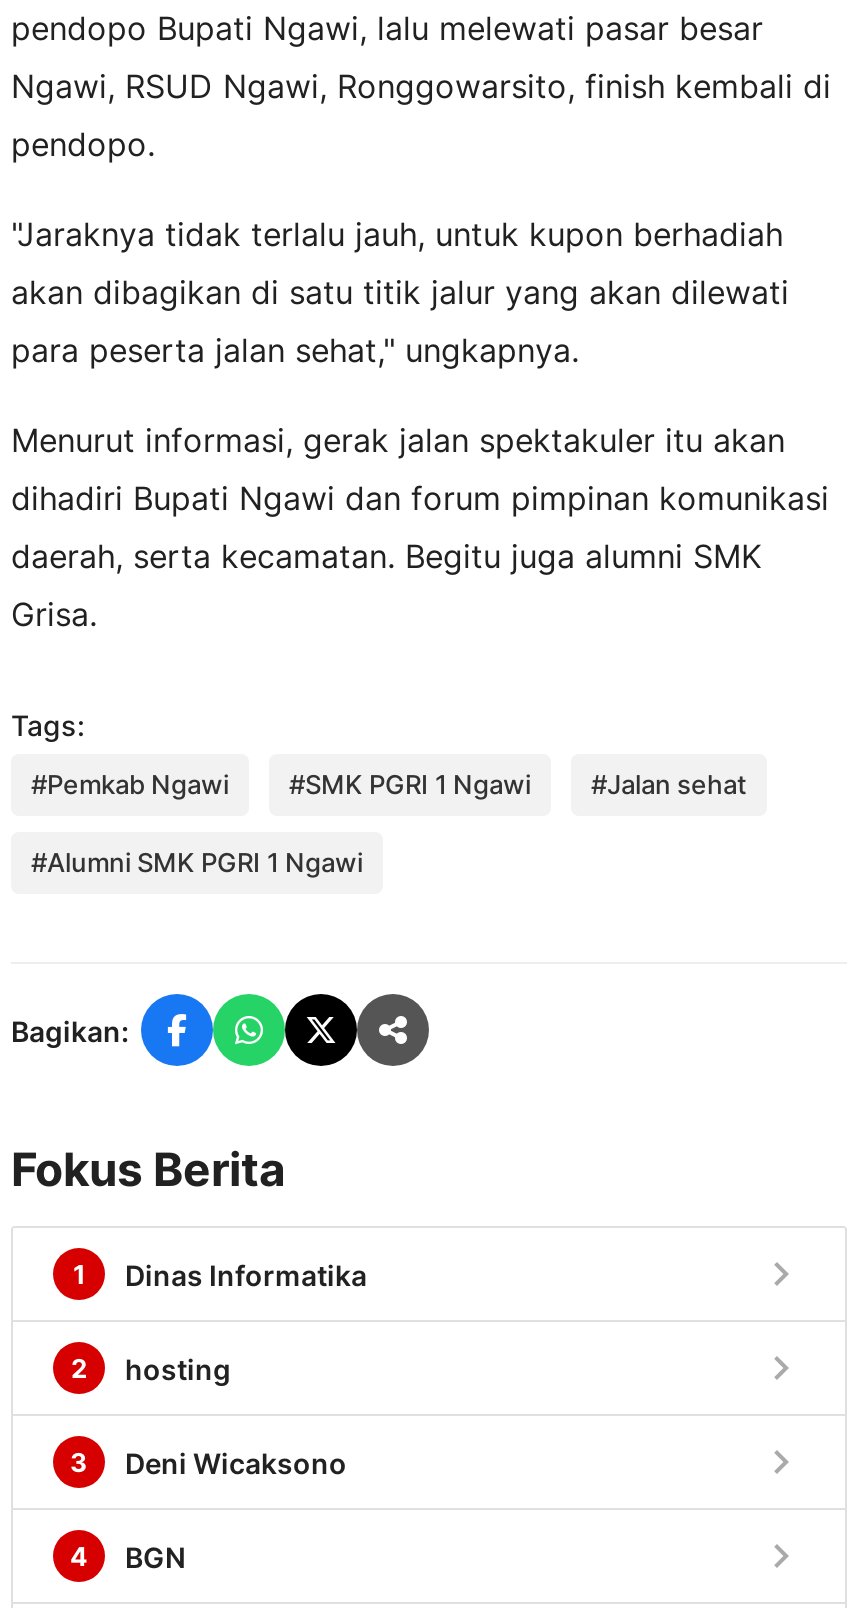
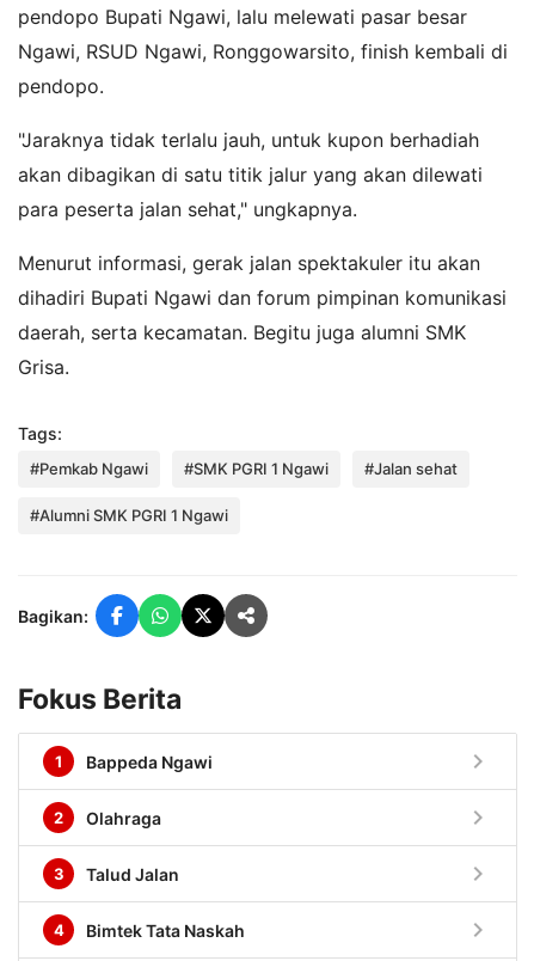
- Dinas Informatika
+ Bappeda Ngawi

- hosting
+ Olahraga

- Deni Wicaksono
+ Talud Jalan

- BGN
+ Bimtek Tata Naskah
